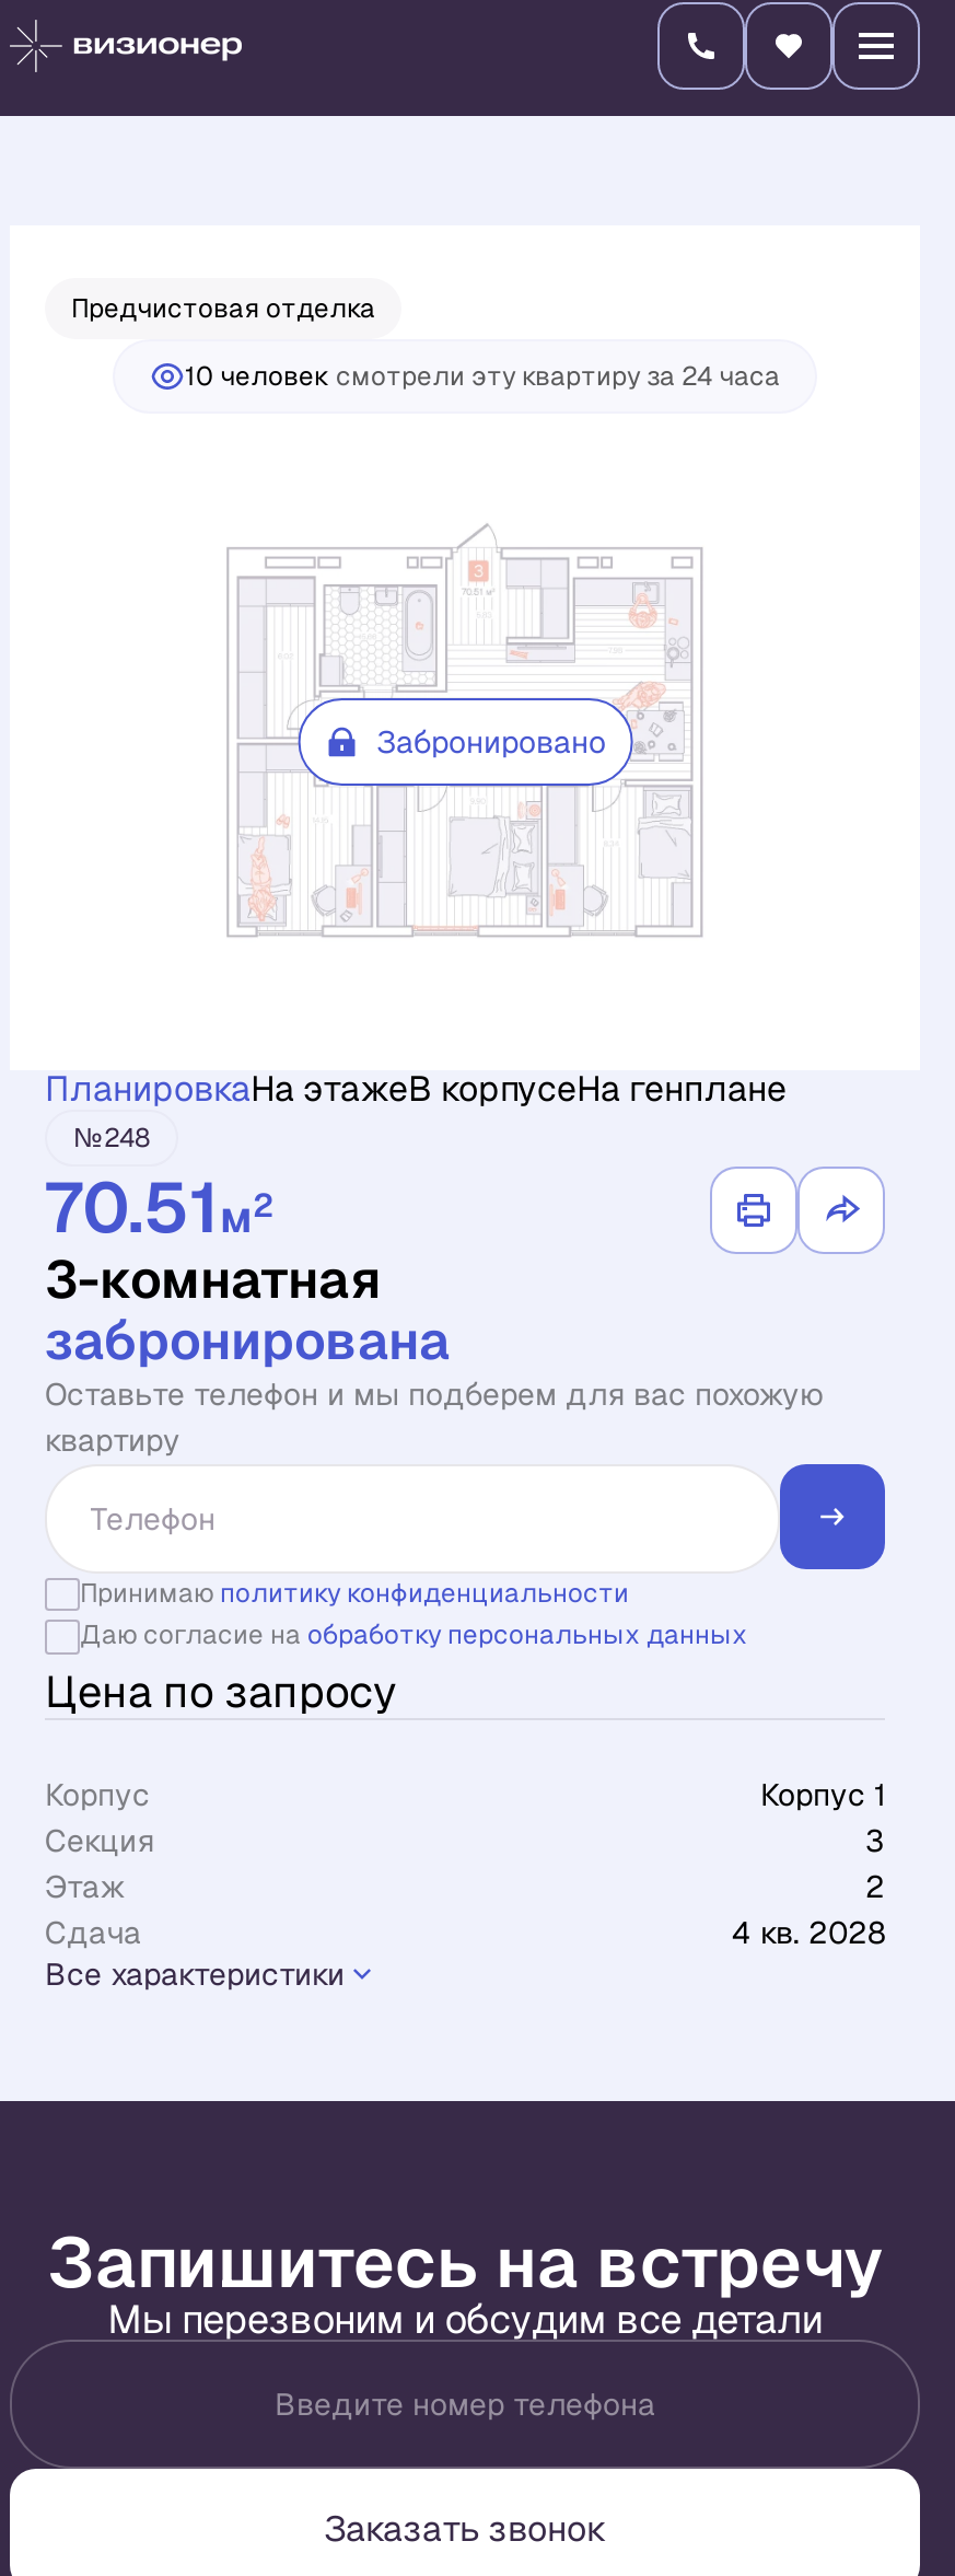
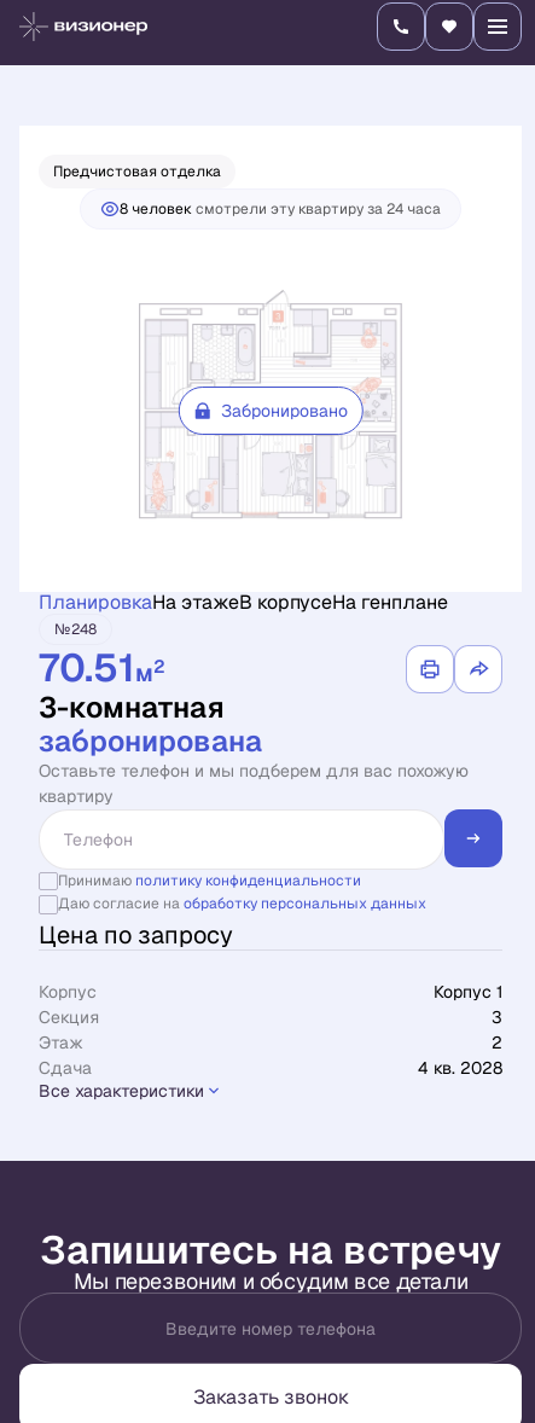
- 10 человек смотрели эту квартиру за 24 часа
+ 8 человек смотрели эту квартиру за 24 часа
